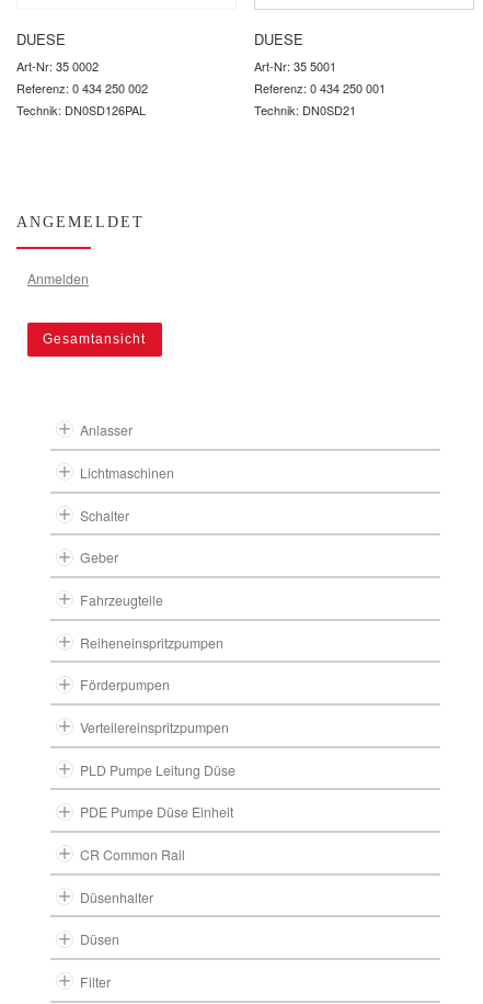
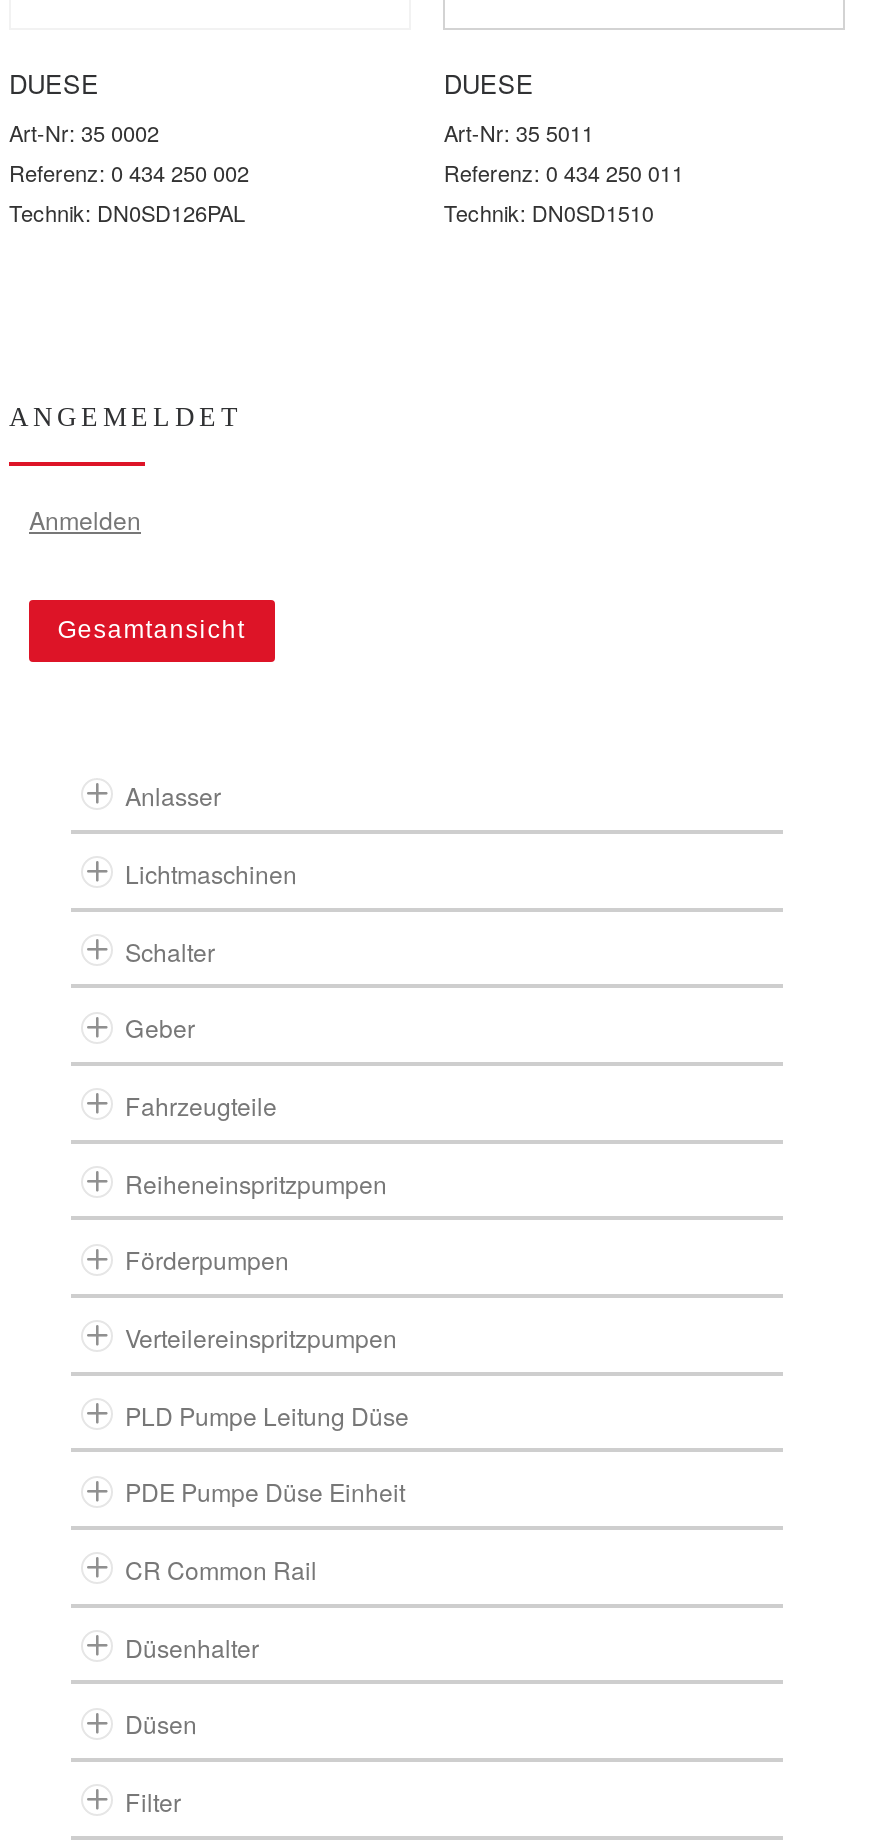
- Art-Nr: 35 5001
+ Art-Nr: 35 5011

- Referenz: 0 434 250 001
+ Referenz: 0 434 250 011

- Technik: DN0SD21
+ Technik: DN0SD1510
